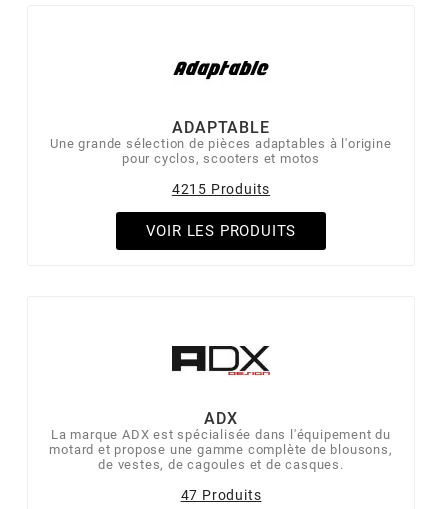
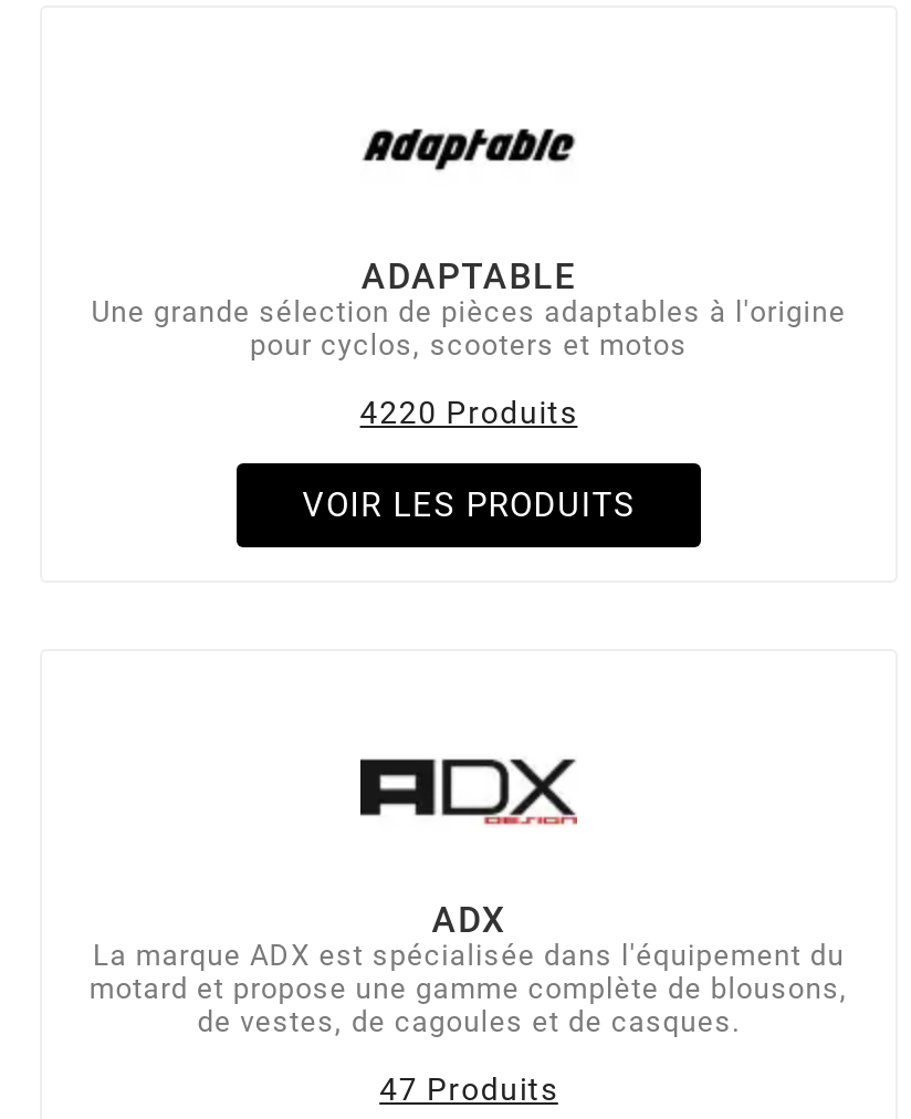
- 4215 Produits
+ 4220 Produits
